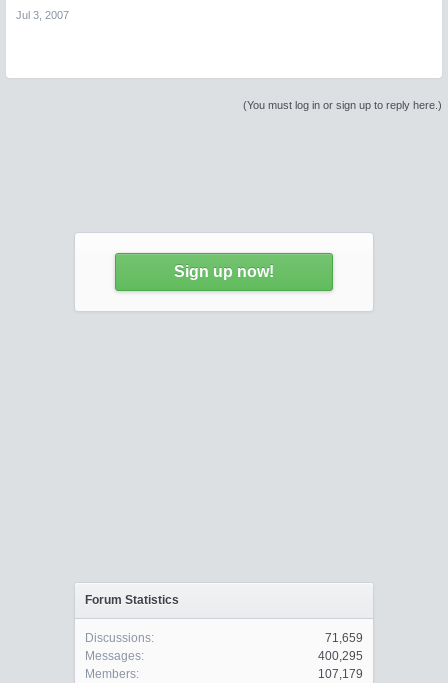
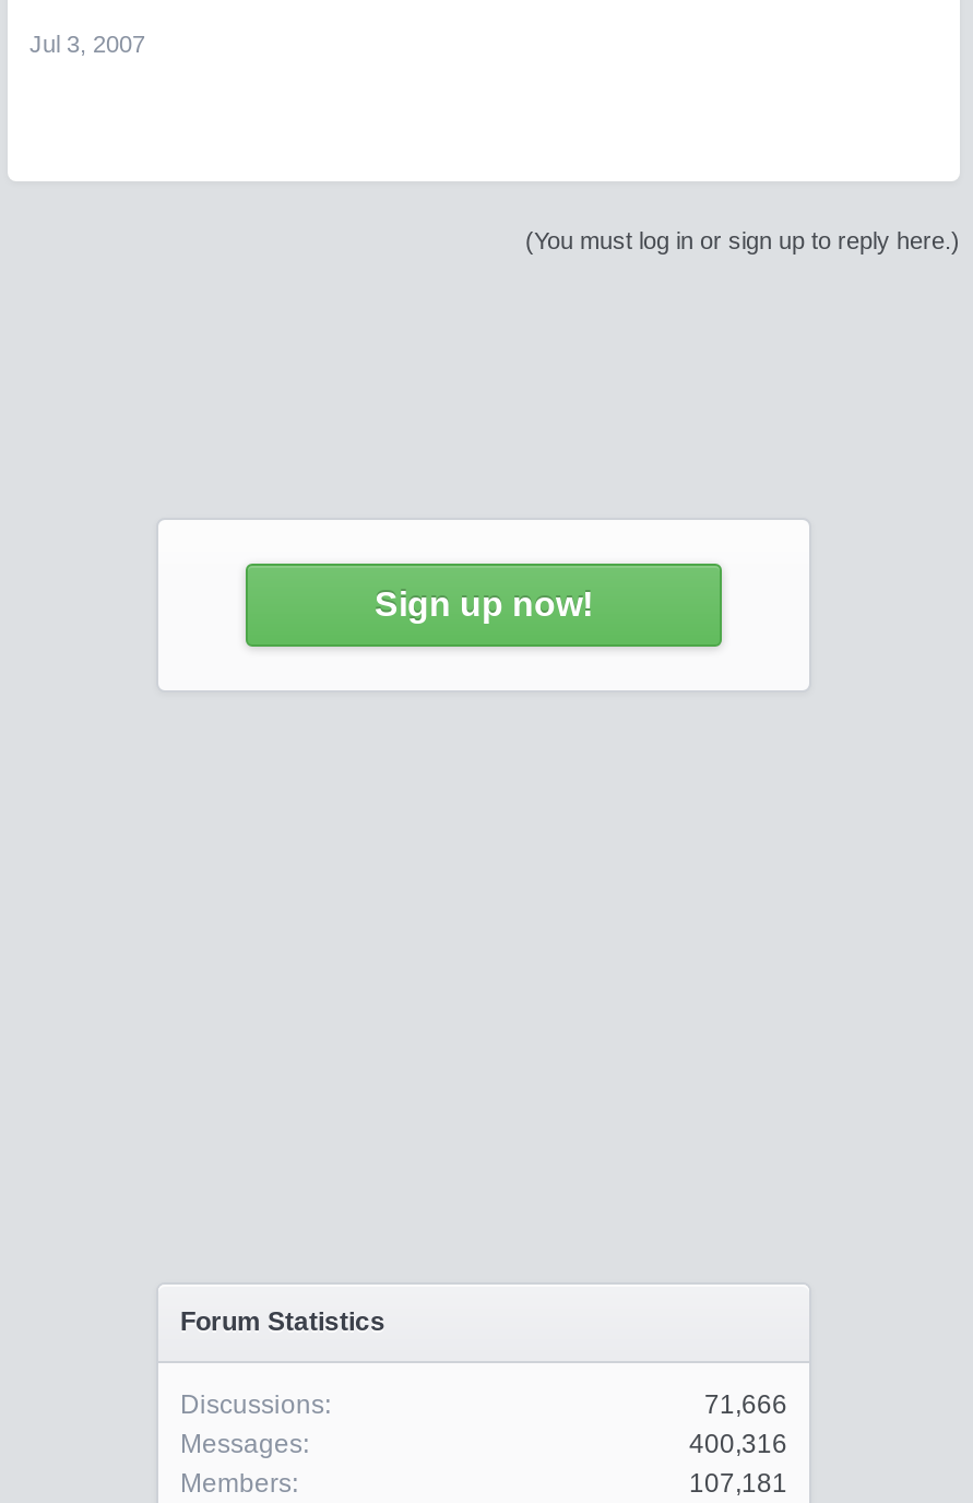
- 71,659
+ 71,666

- 400,295
+ 400,316

- 107,179
+ 107,181
